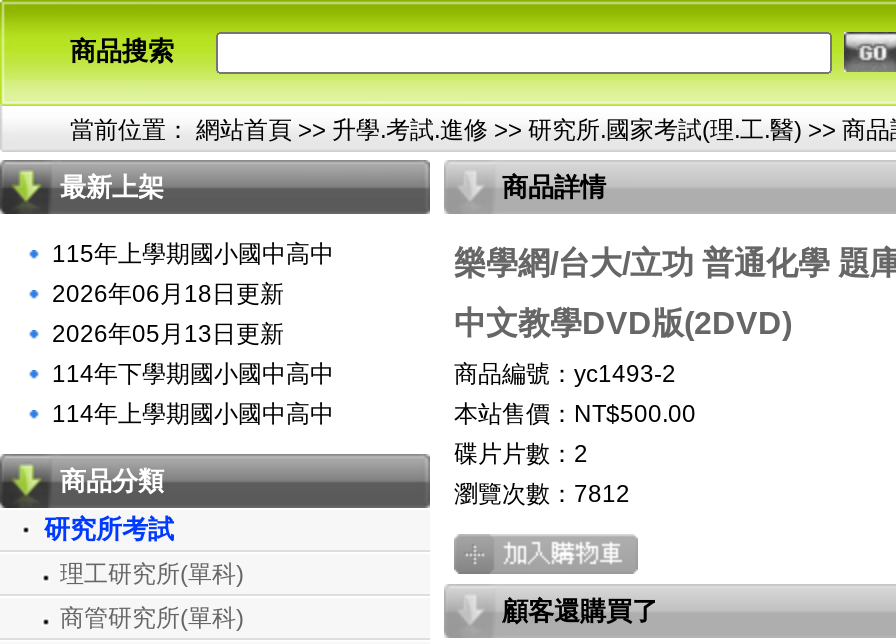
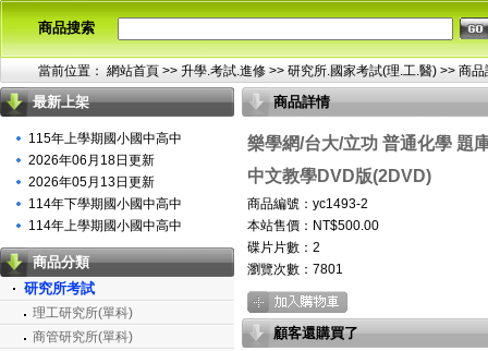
- 瀏覽次數：7812
+ 瀏覽次數：7801
